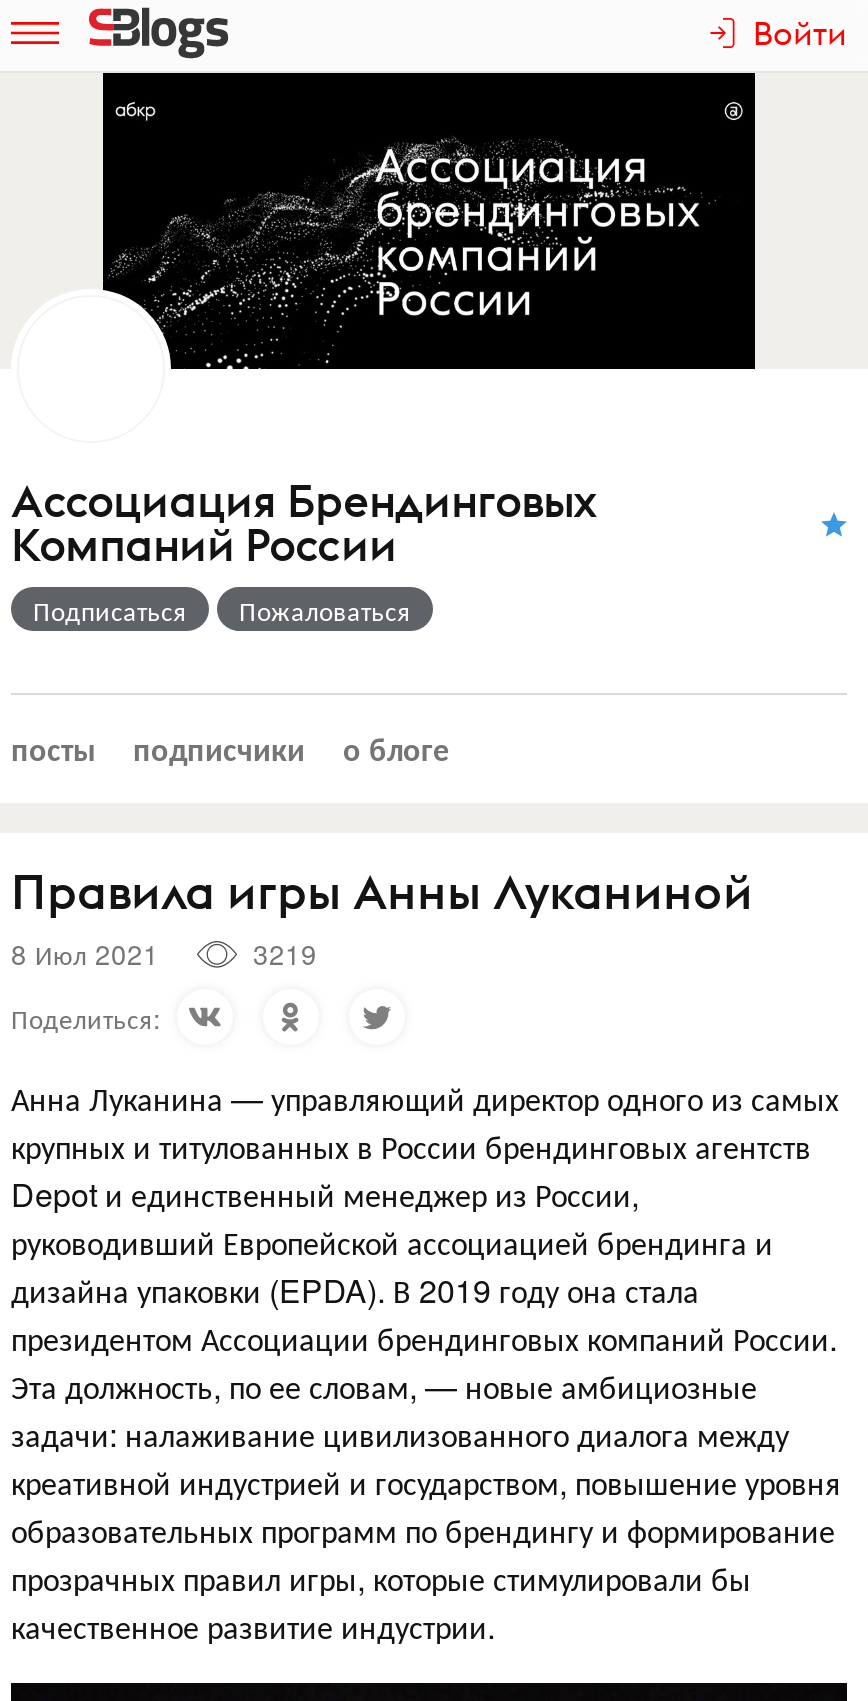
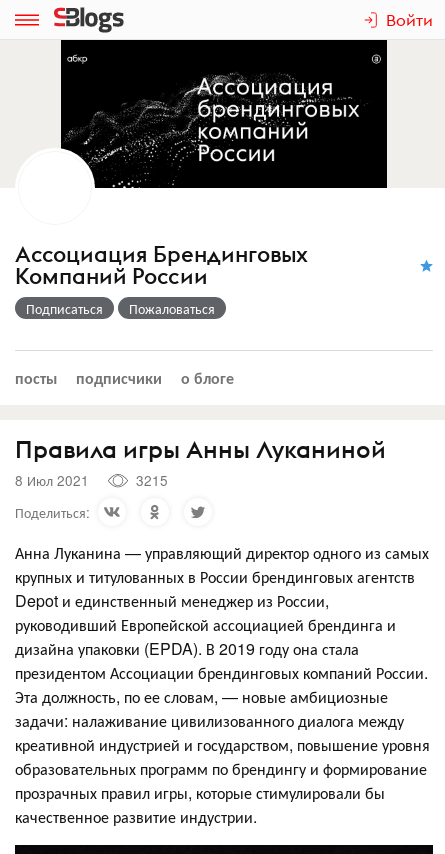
- 3219
+ 3215
